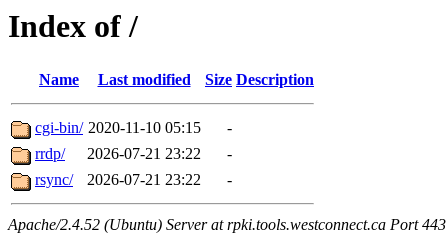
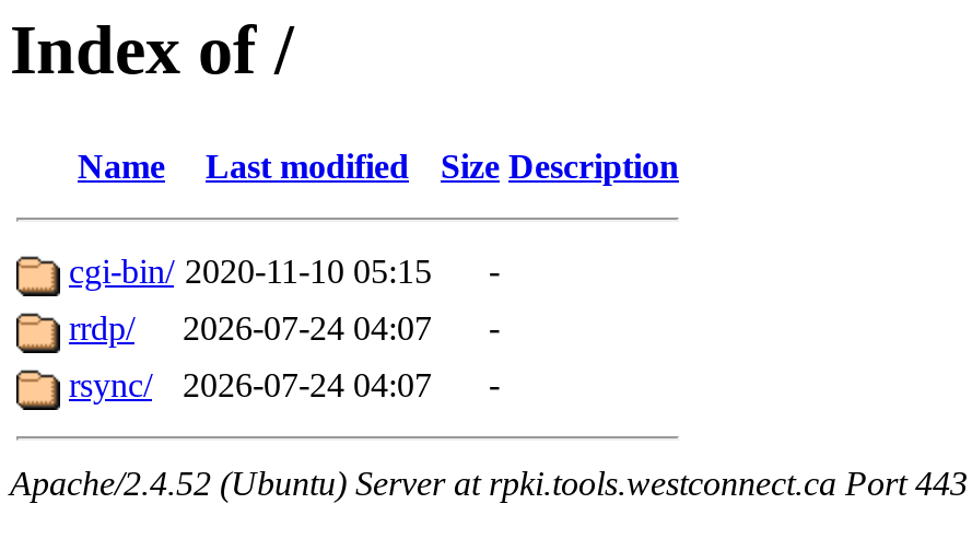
- 2026-07-21 23:22
+ 2026-07-24 04:07

- 2026-07-21 23:22
+ 2026-07-24 04:07
